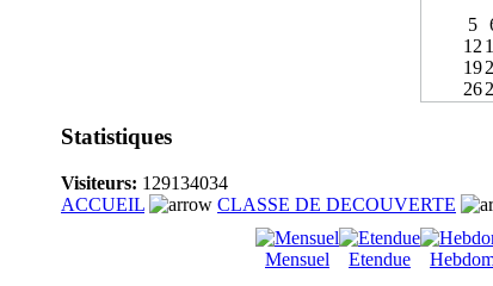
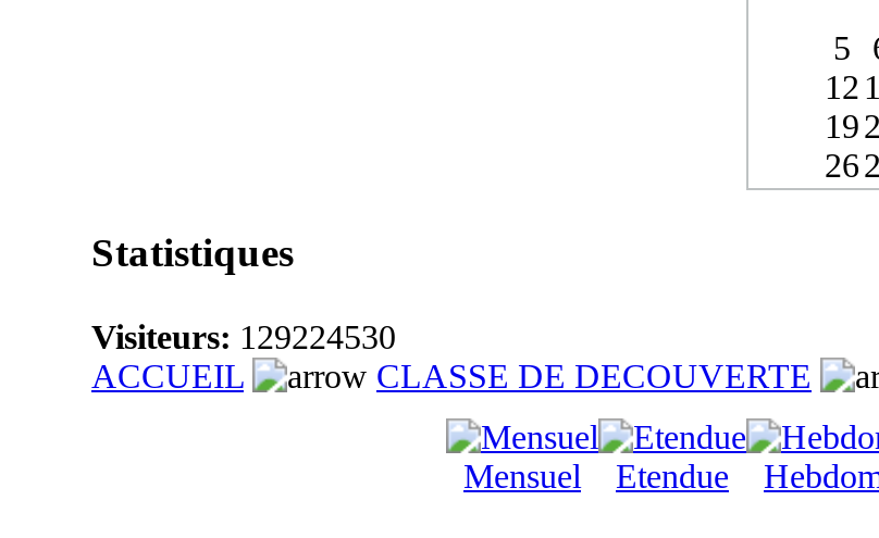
- Visiteurs: 129134034
+ Visiteurs: 129224530
